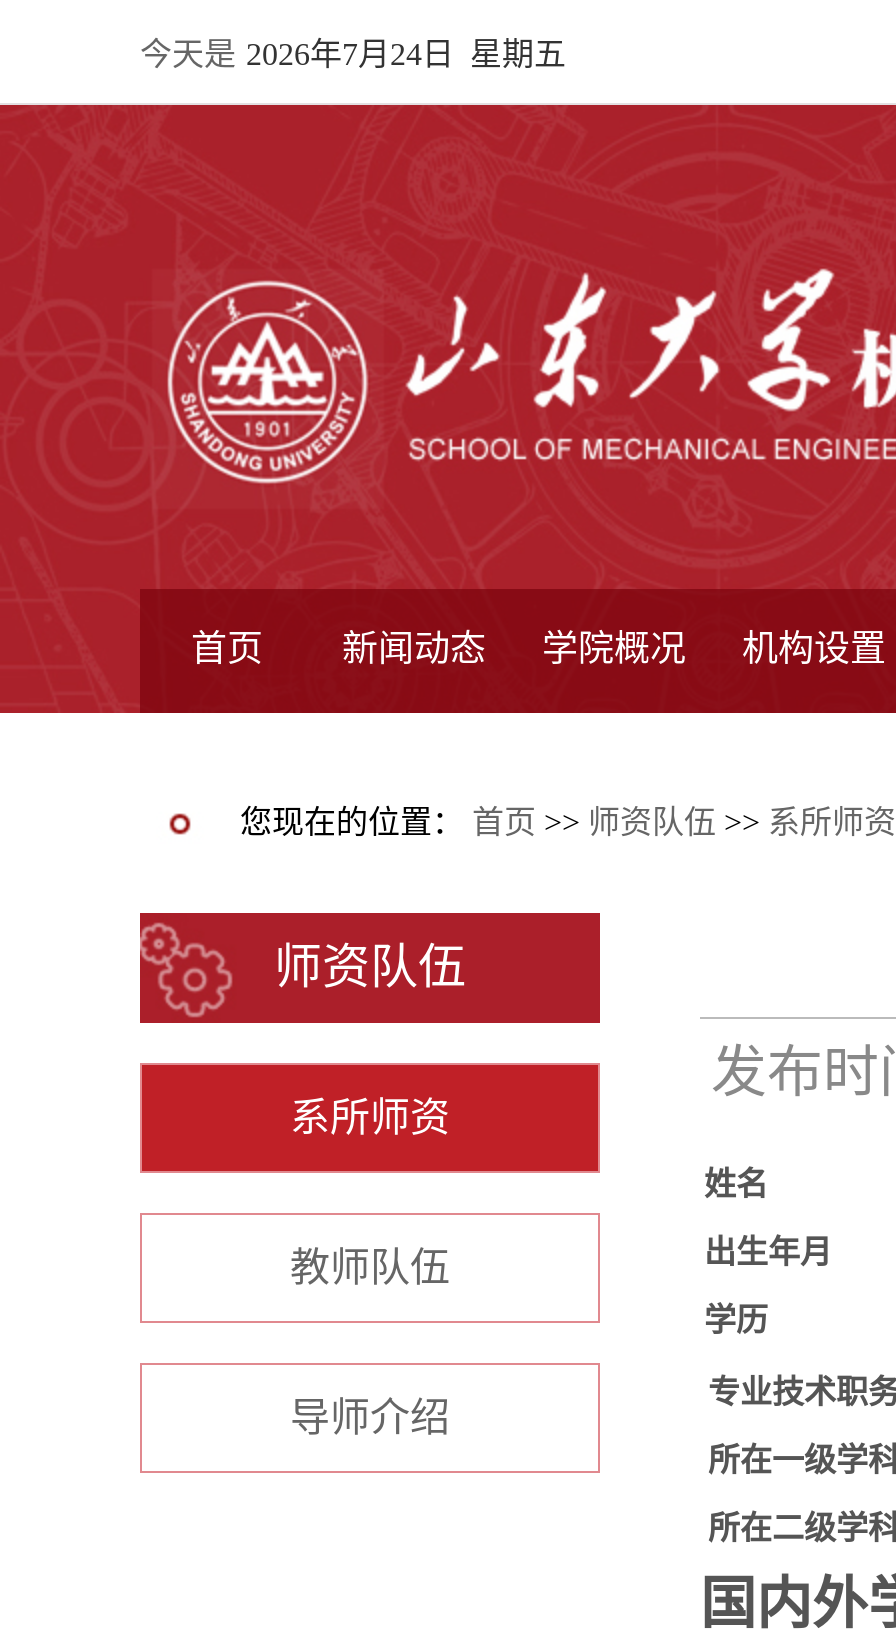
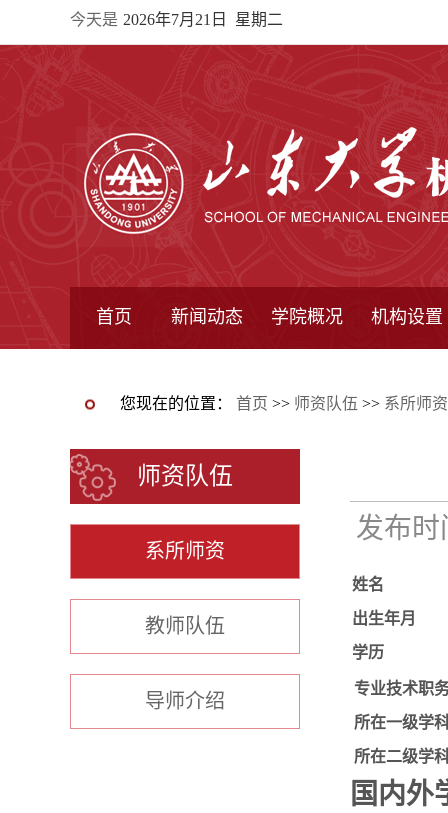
- 今天是 2026年7月24日 星期五
+ 今天是 2026年7月21日 星期二
